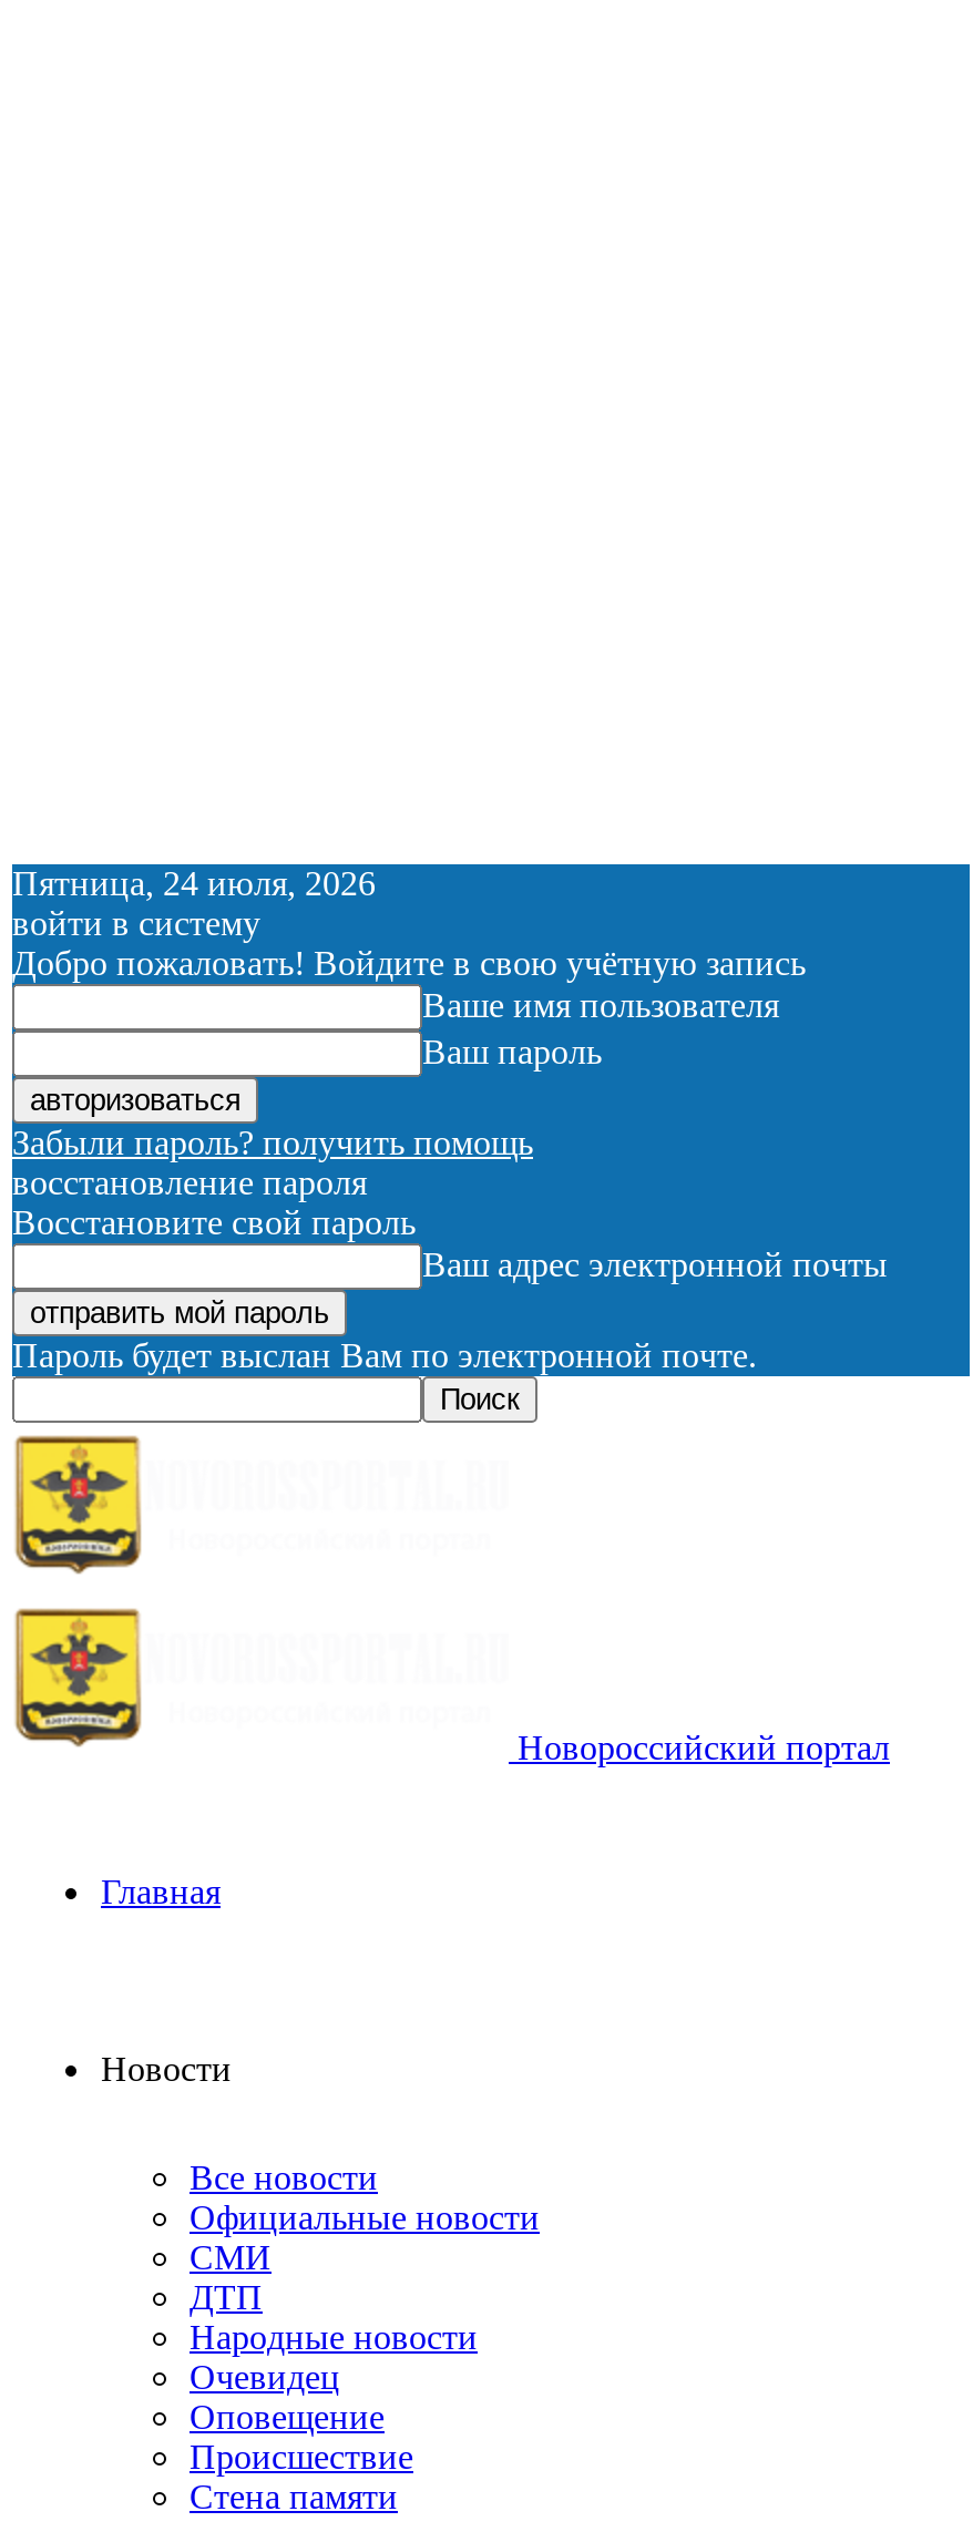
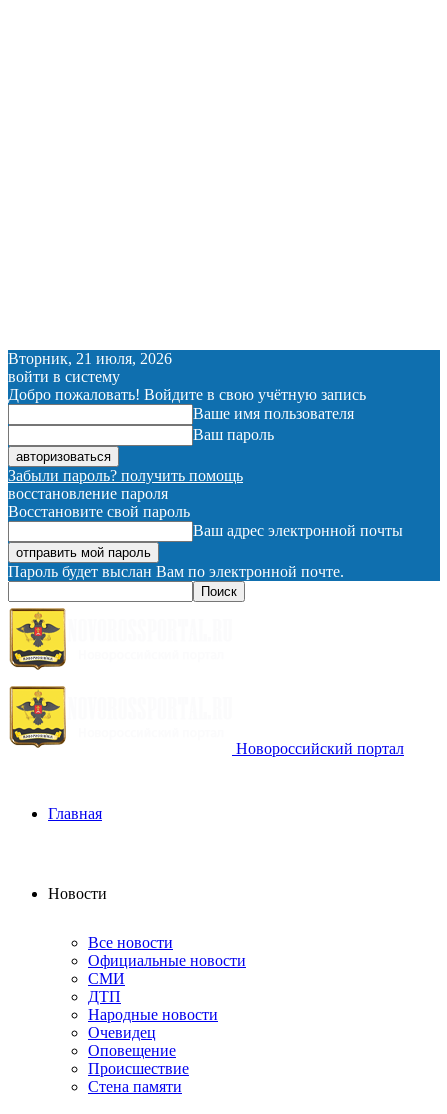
- Пятница, 24 июля, 2026
+ Вторник, 21 июля, 2026
